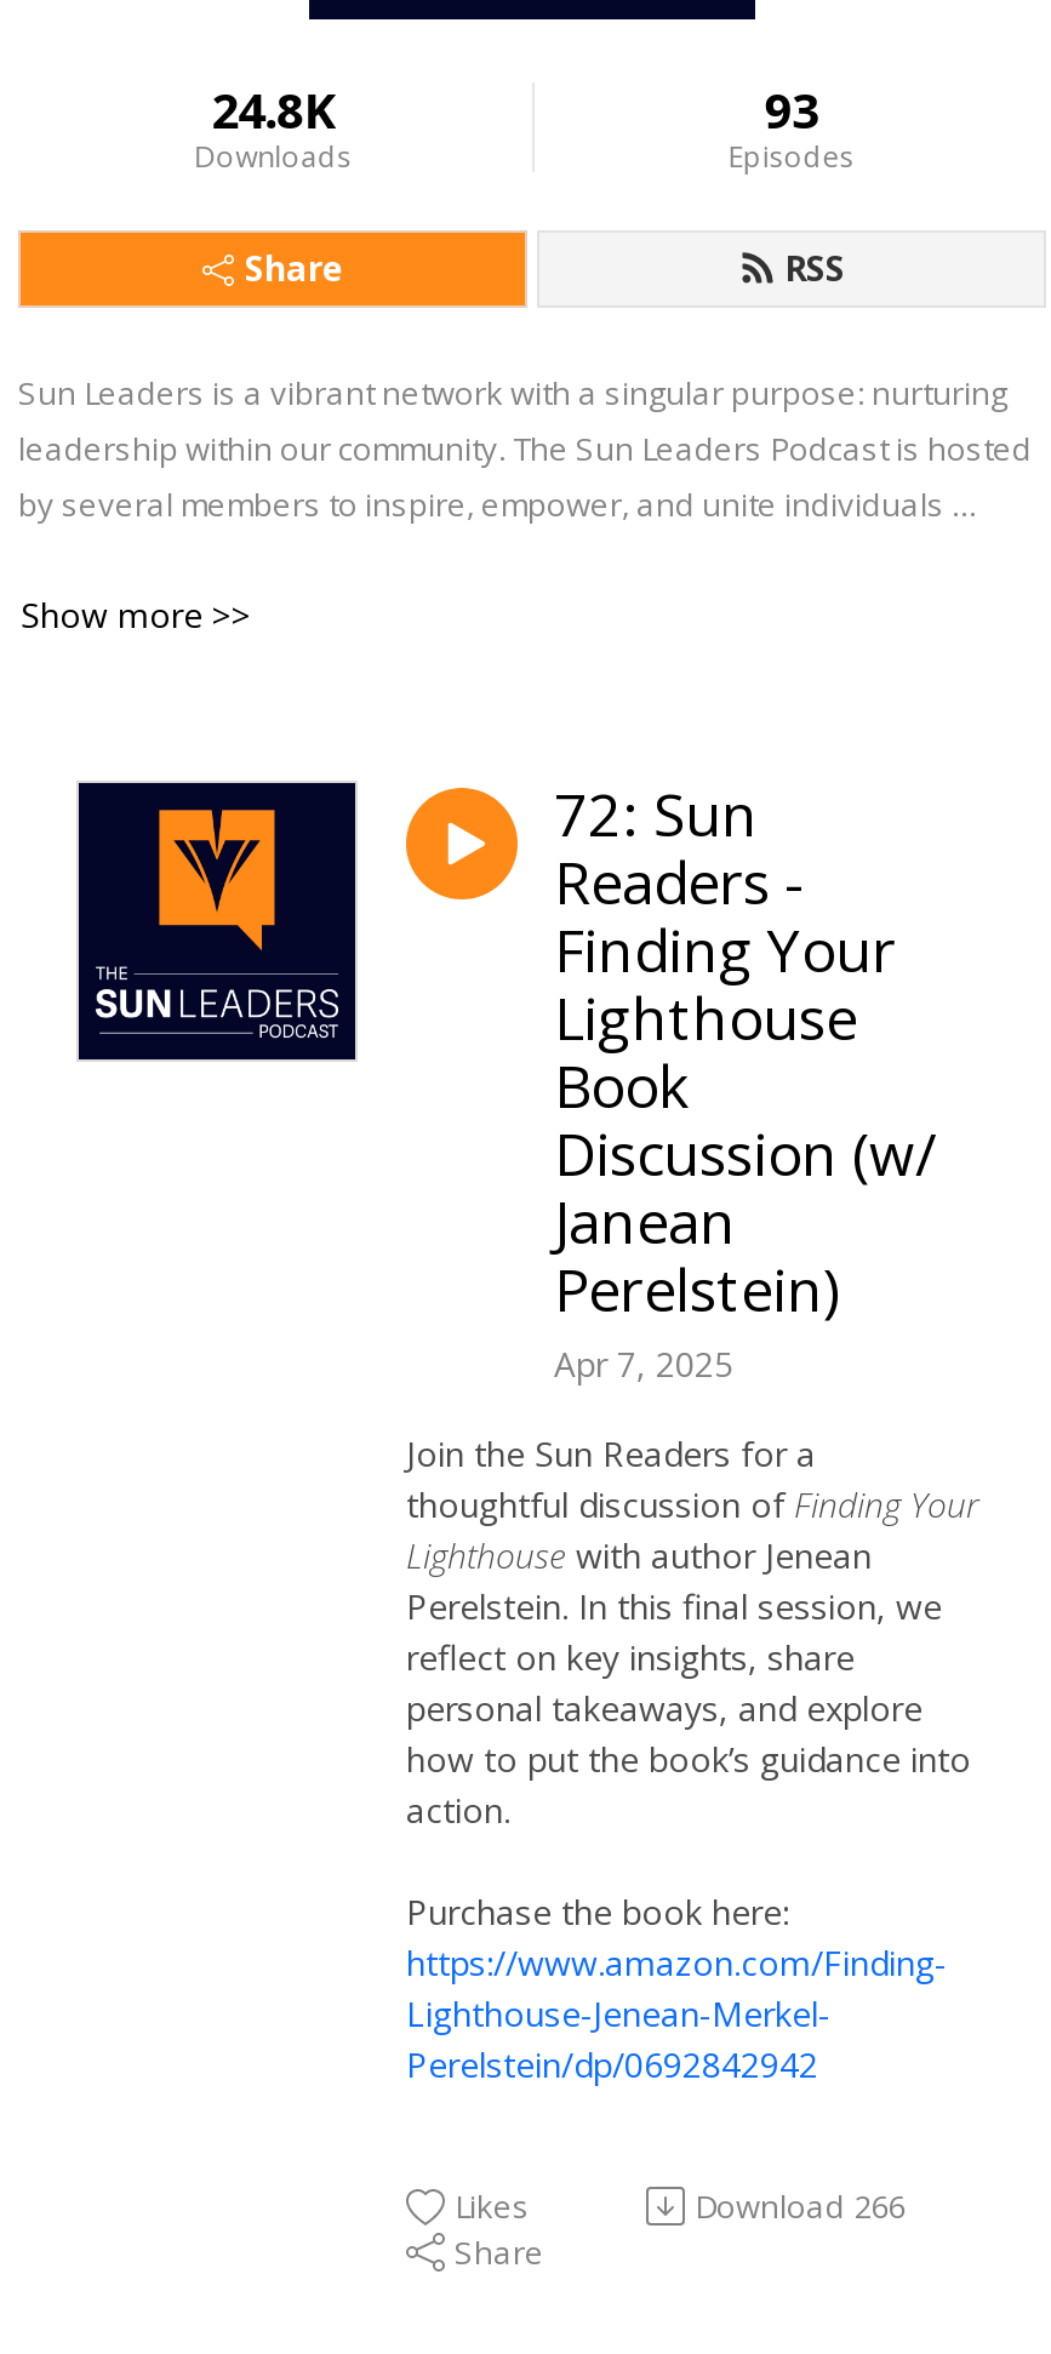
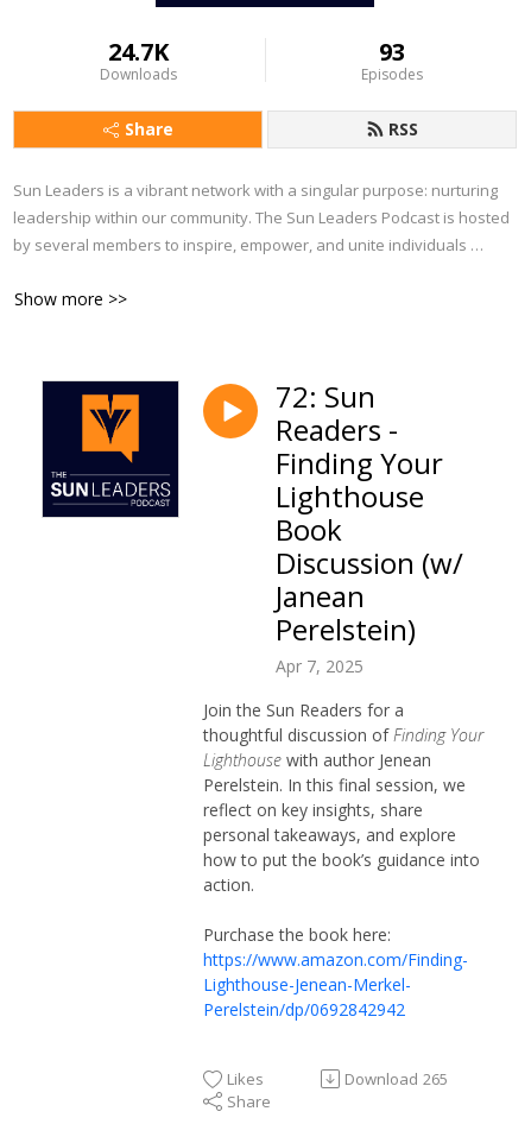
- 24.8K
+ 24.7K

- Download 266
+ Download 265
